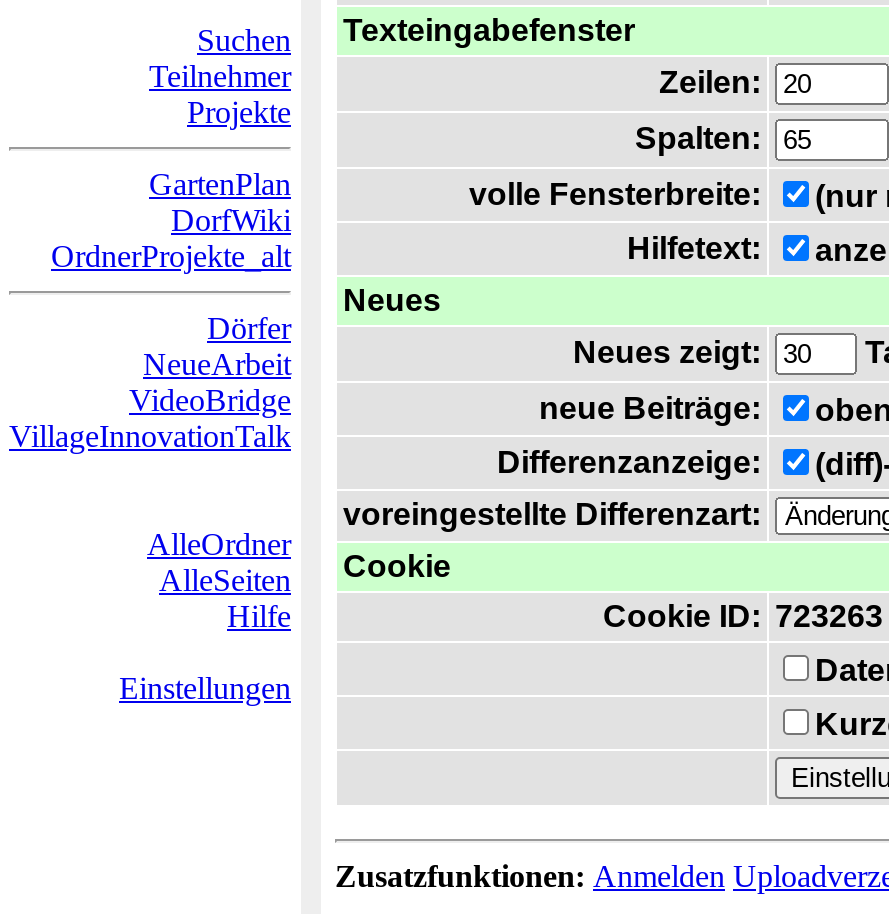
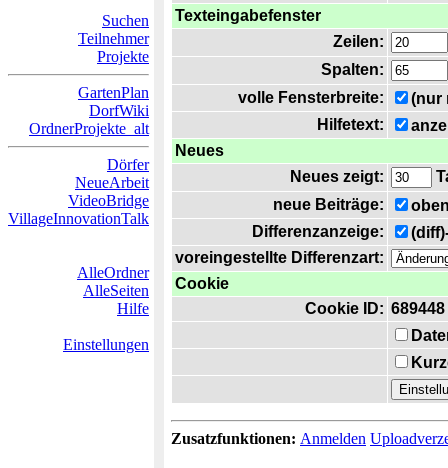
- Cookie ID: 723263
+ Cookie ID: 689448
